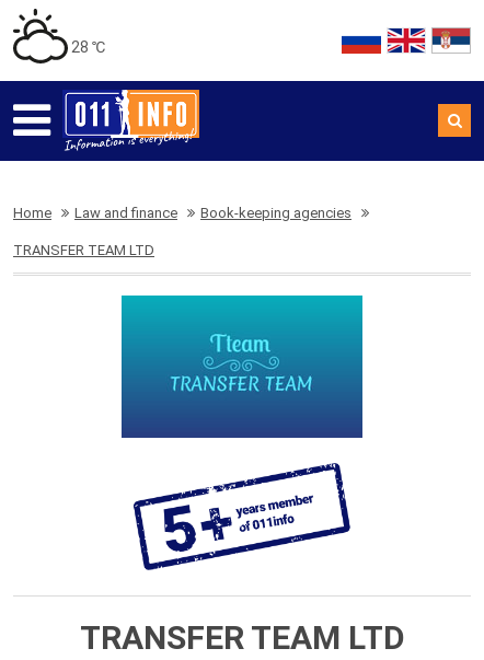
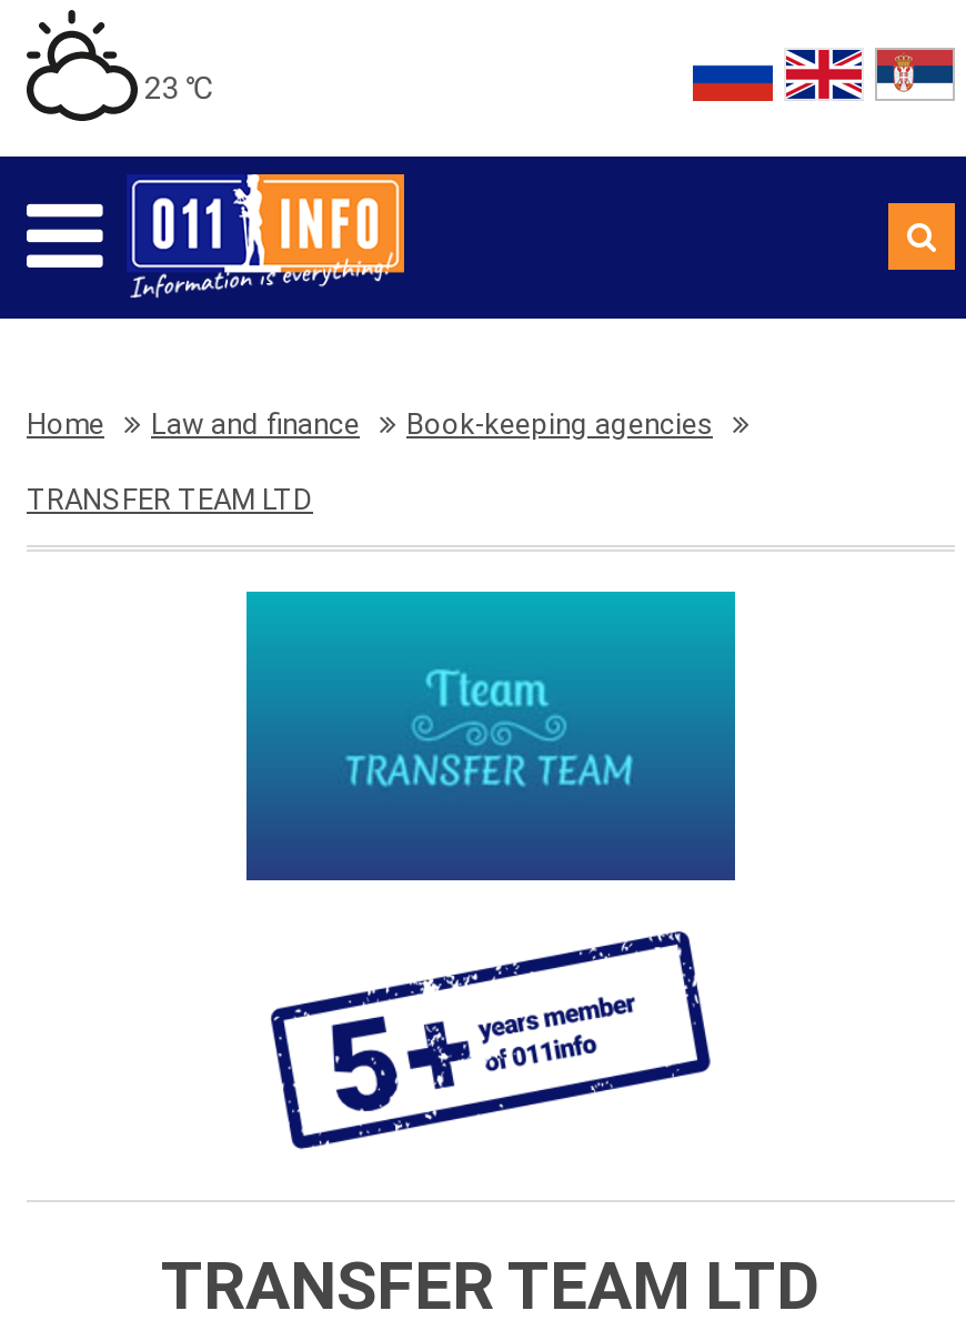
- 28 ℃
+ 23 ℃
